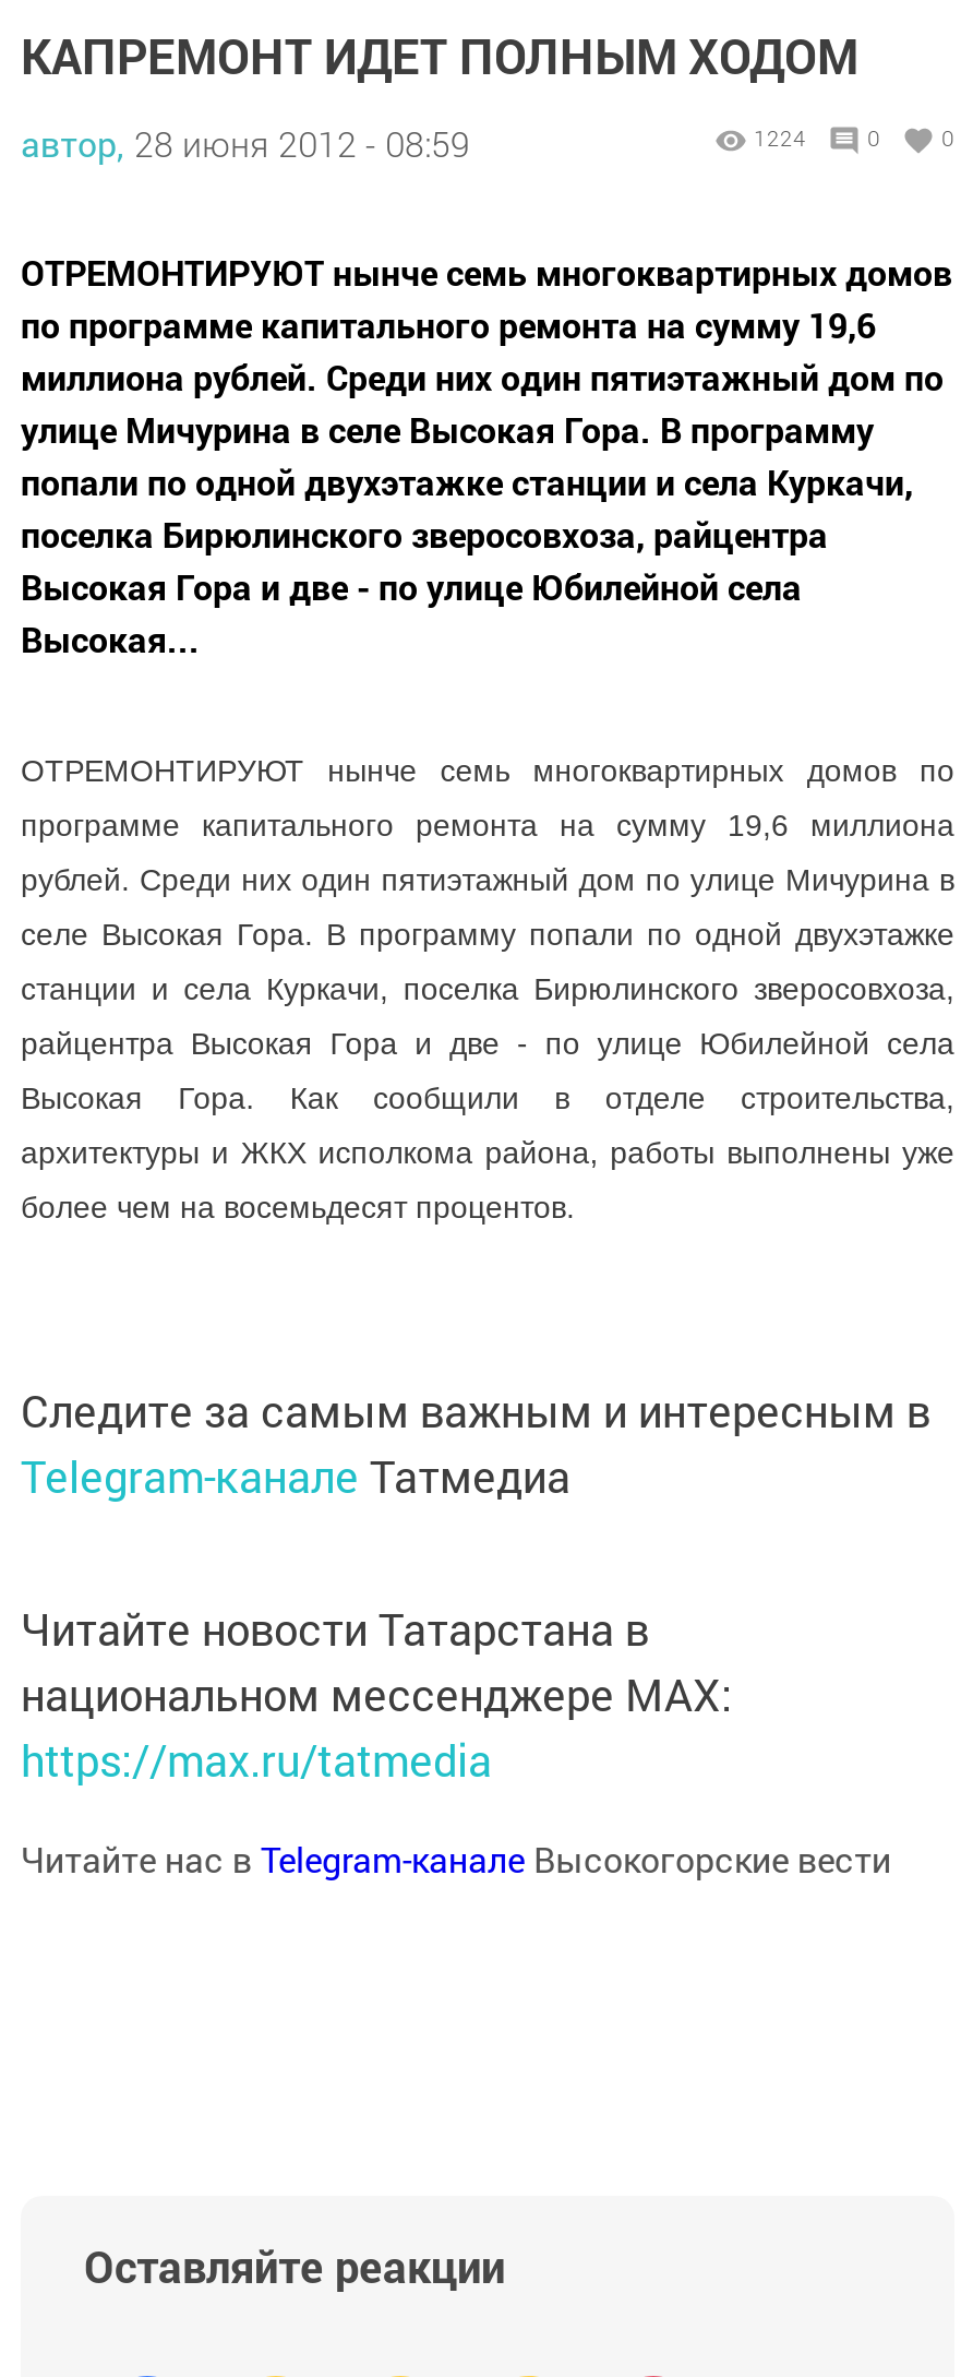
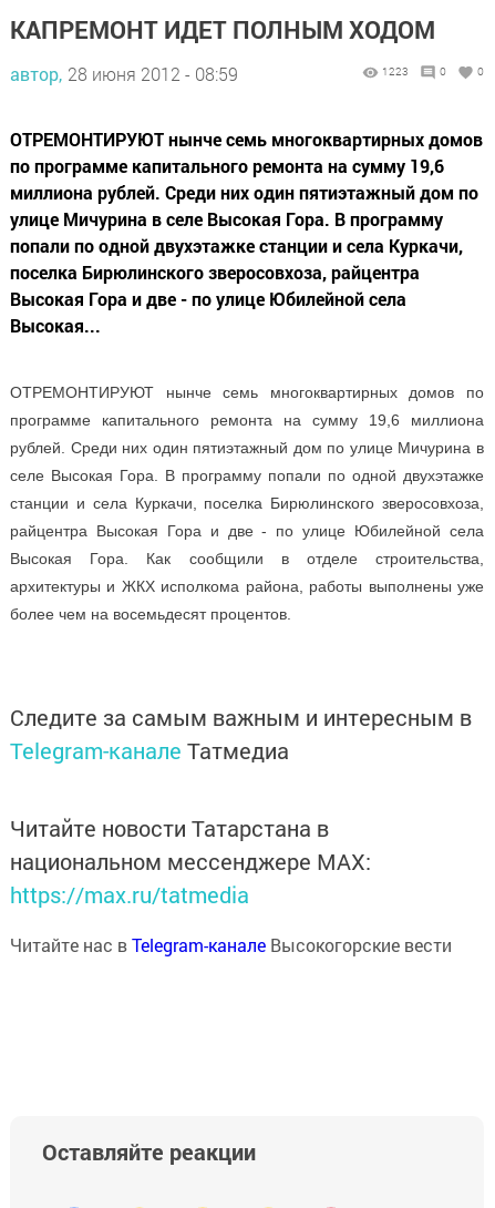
- 1224
+ 1223
